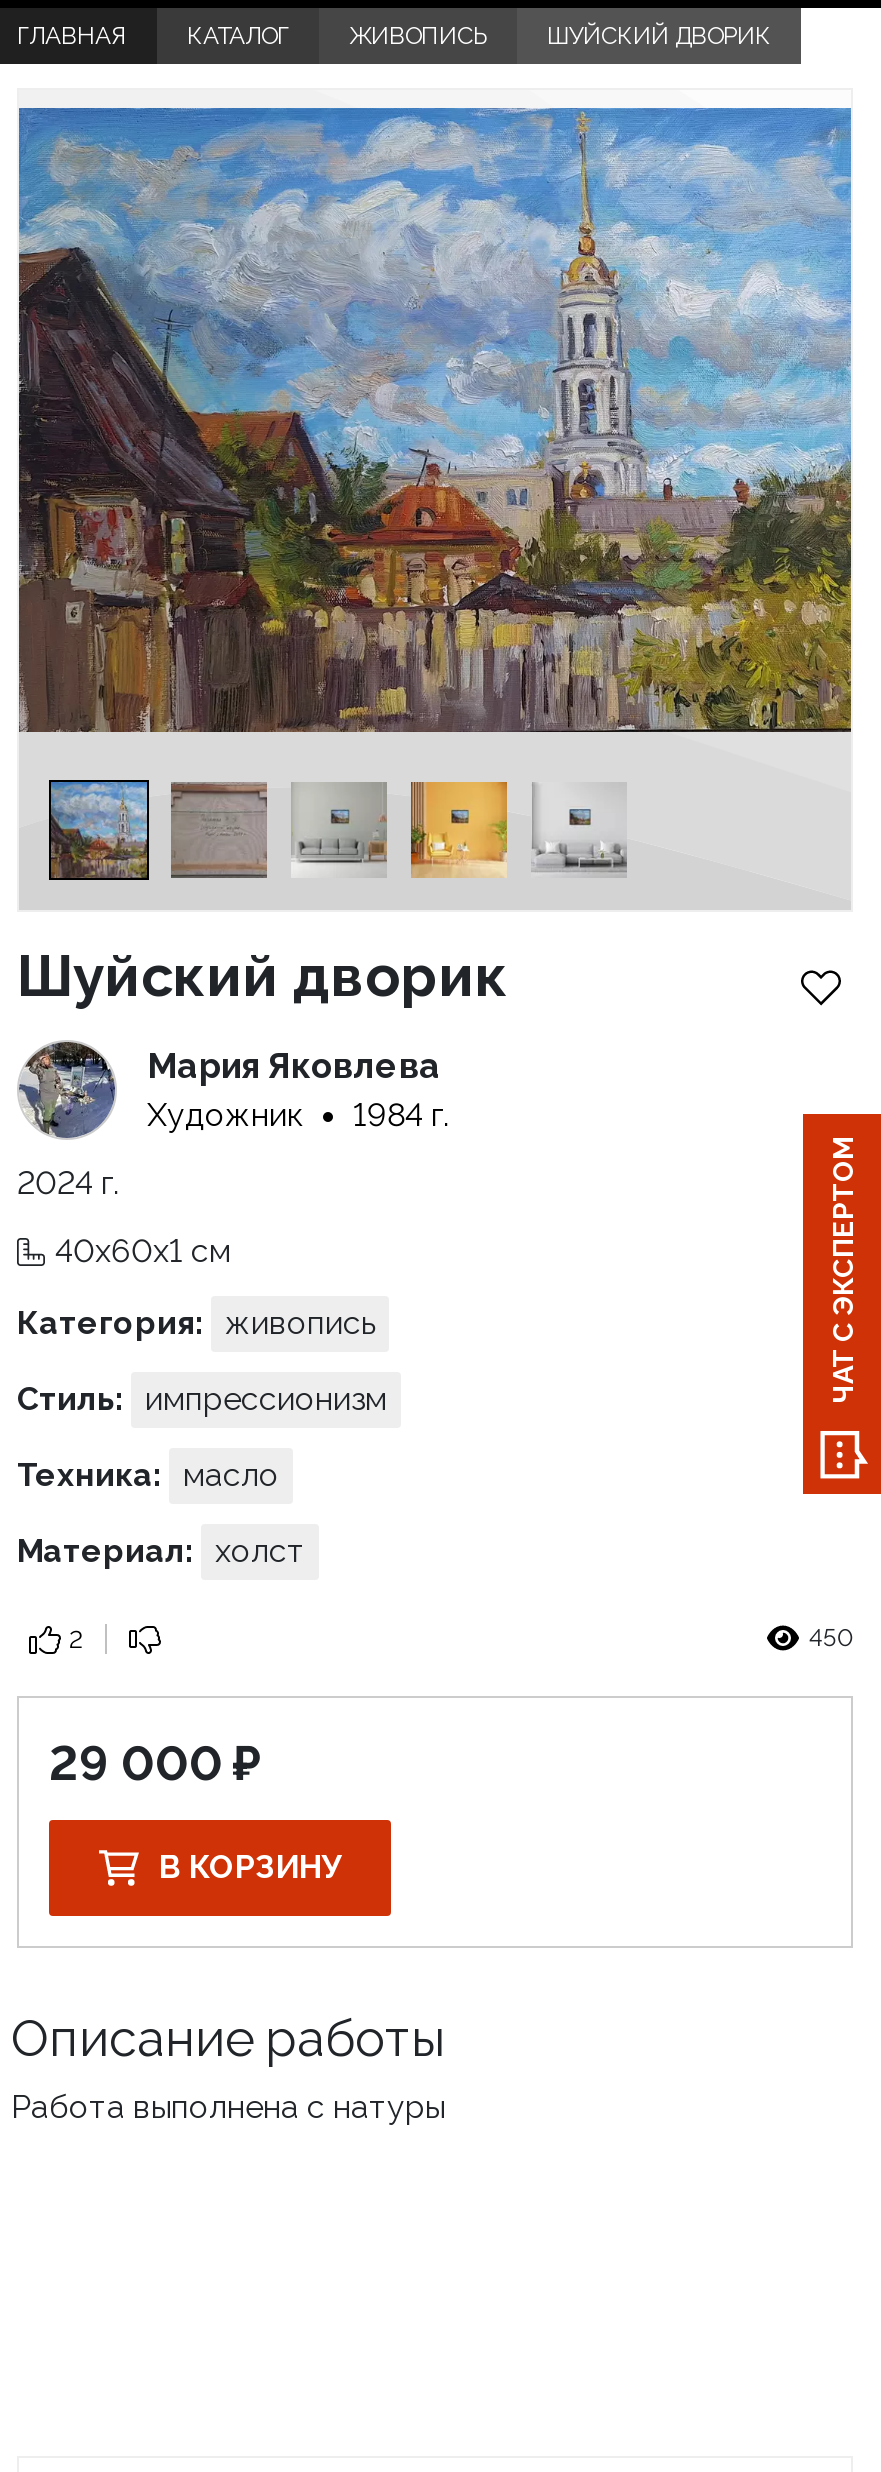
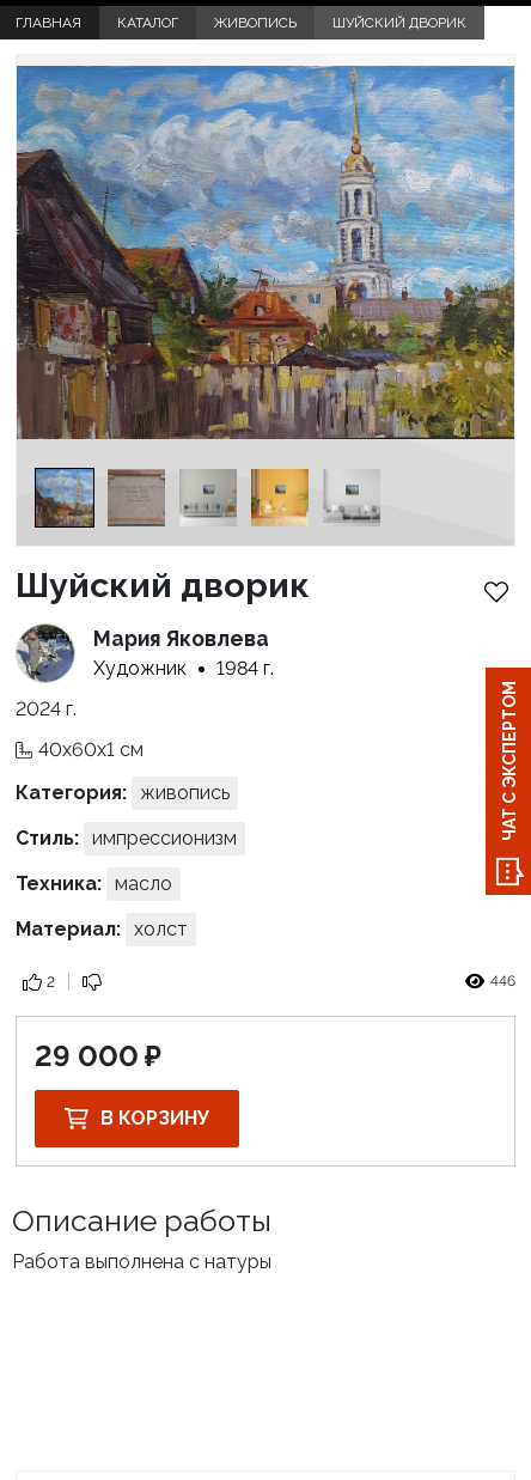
- 450
+ 446
